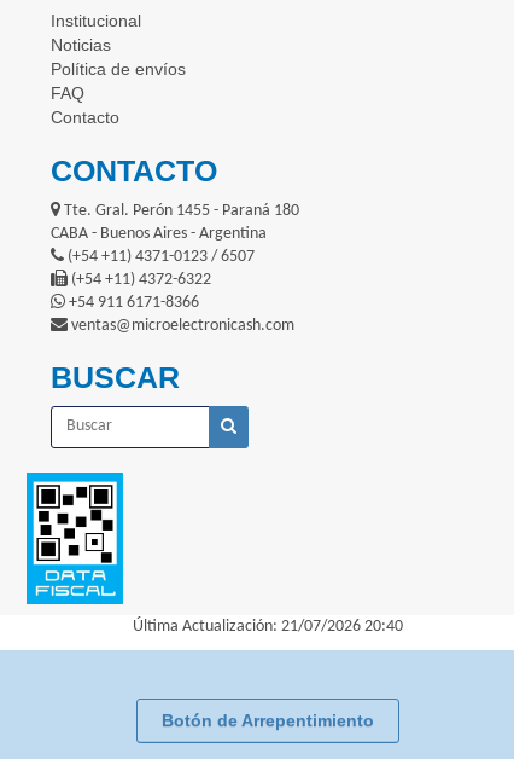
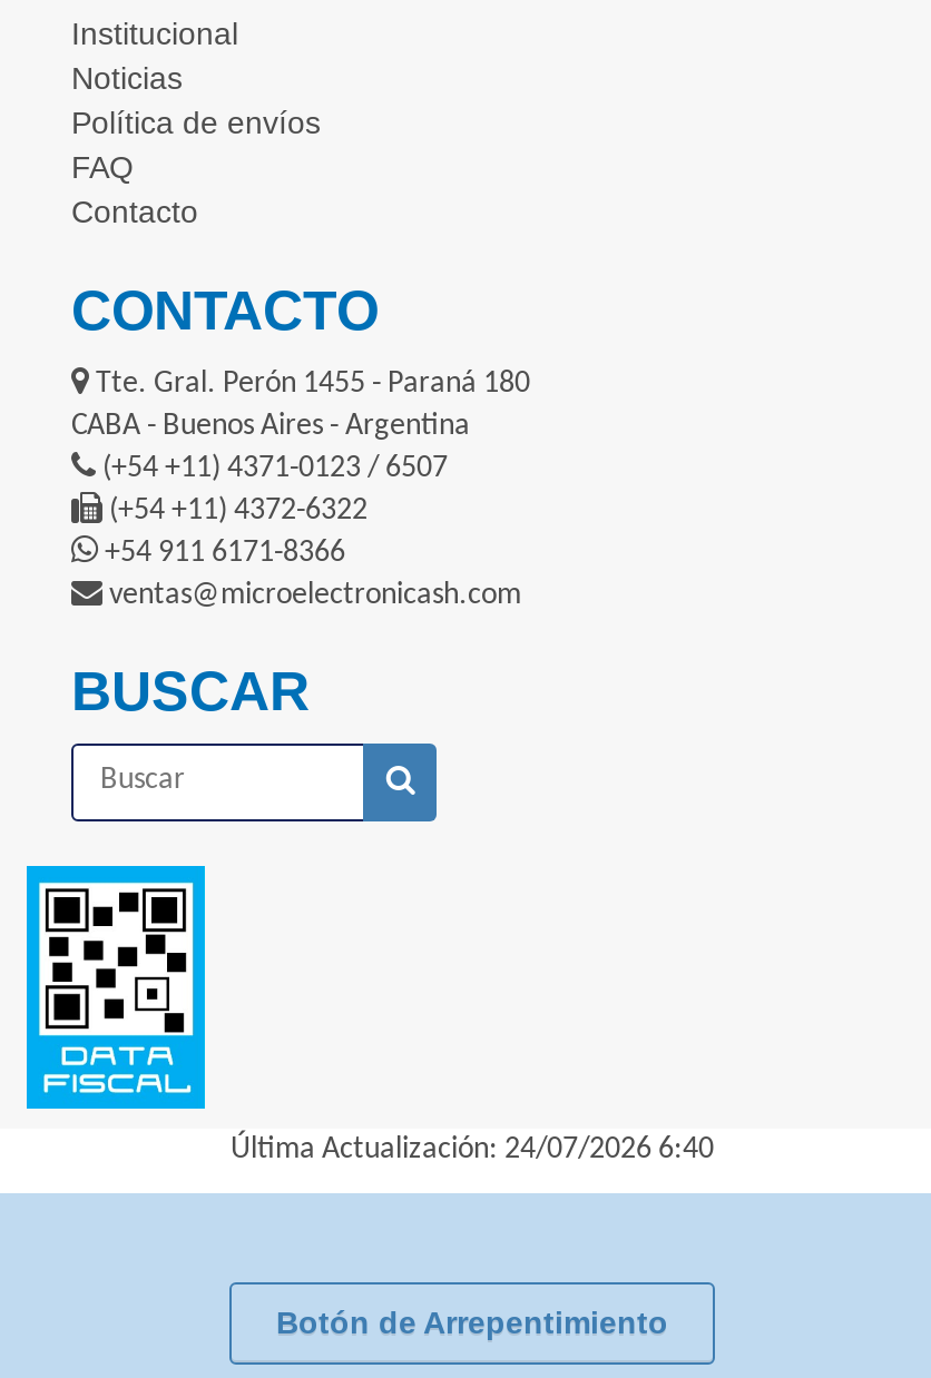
- Última Actualización: 21/07/2026 20:40
+ Última Actualización: 24/07/2026 6:40
